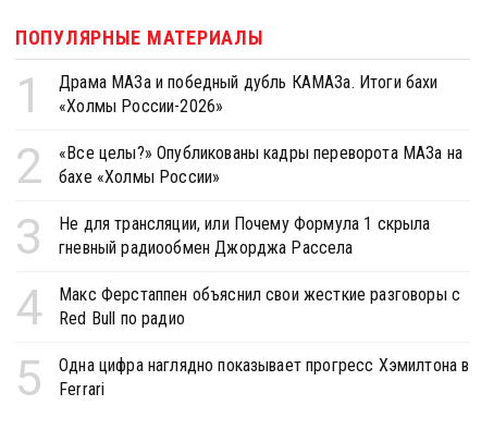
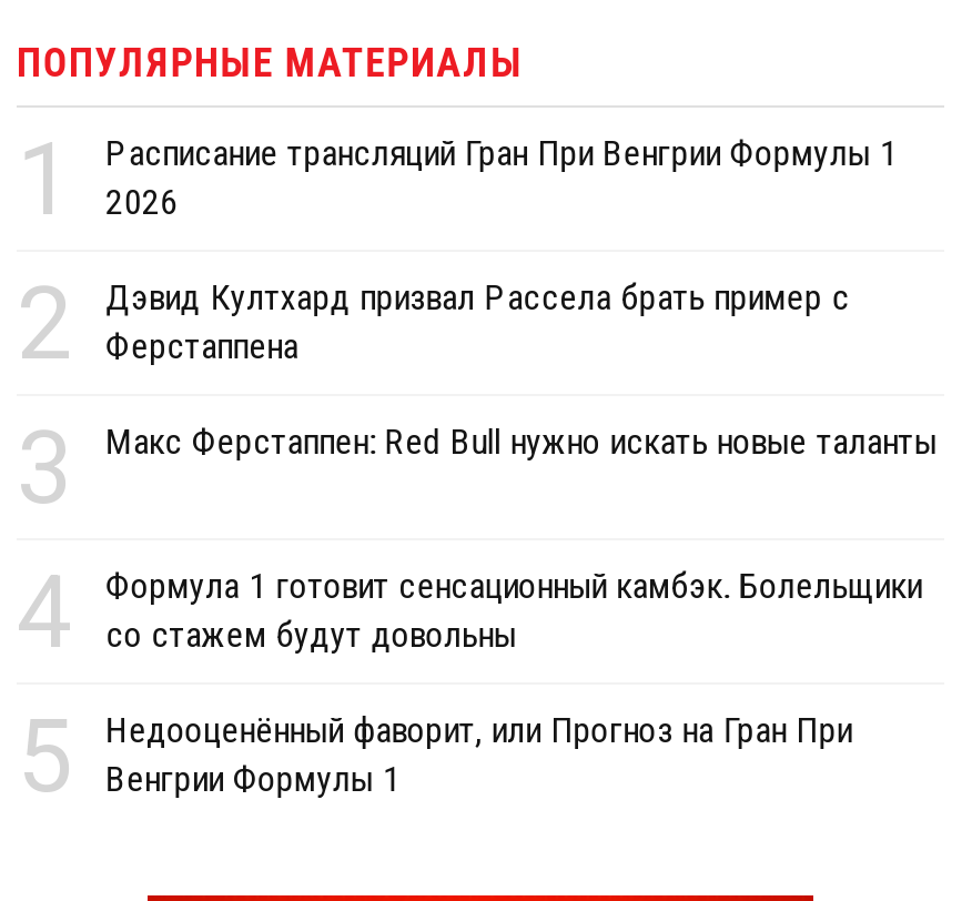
- Драма МАЗа и победный дубль КАМАЗа. Итоги бахи
- «Холмы России-2026»
+ Расписание трансляций Гран При Венгрии Формулы 1
+ 2026

- «Все целы?» Опубликованы кадры переворота МАЗа на
- бахе «Холмы России»
+ Дэвид Култхард призвал Рассела брать пример с
+ Ферстаппена

- Не для трансляции, или Почему Формула 1 скрыла
- гневный радиообмен Джорджа Рассела
+ Макс Ферстаппен: Red Bull нужно искать новые таланты

- Макс Ферстаппен объяснил свои жесткие разговоры с
- Red Bull по радио
+ Формула 1 готовит сенсационный камбэк. Болельщики
+ со стажем будут довольны

- Одна цифра наглядно показывает прогресс Хэмилтона в
- Ferrari
+ Недооценённый фаворит, или Прогноз на Гран При
+ Венгрии Формулы 1
